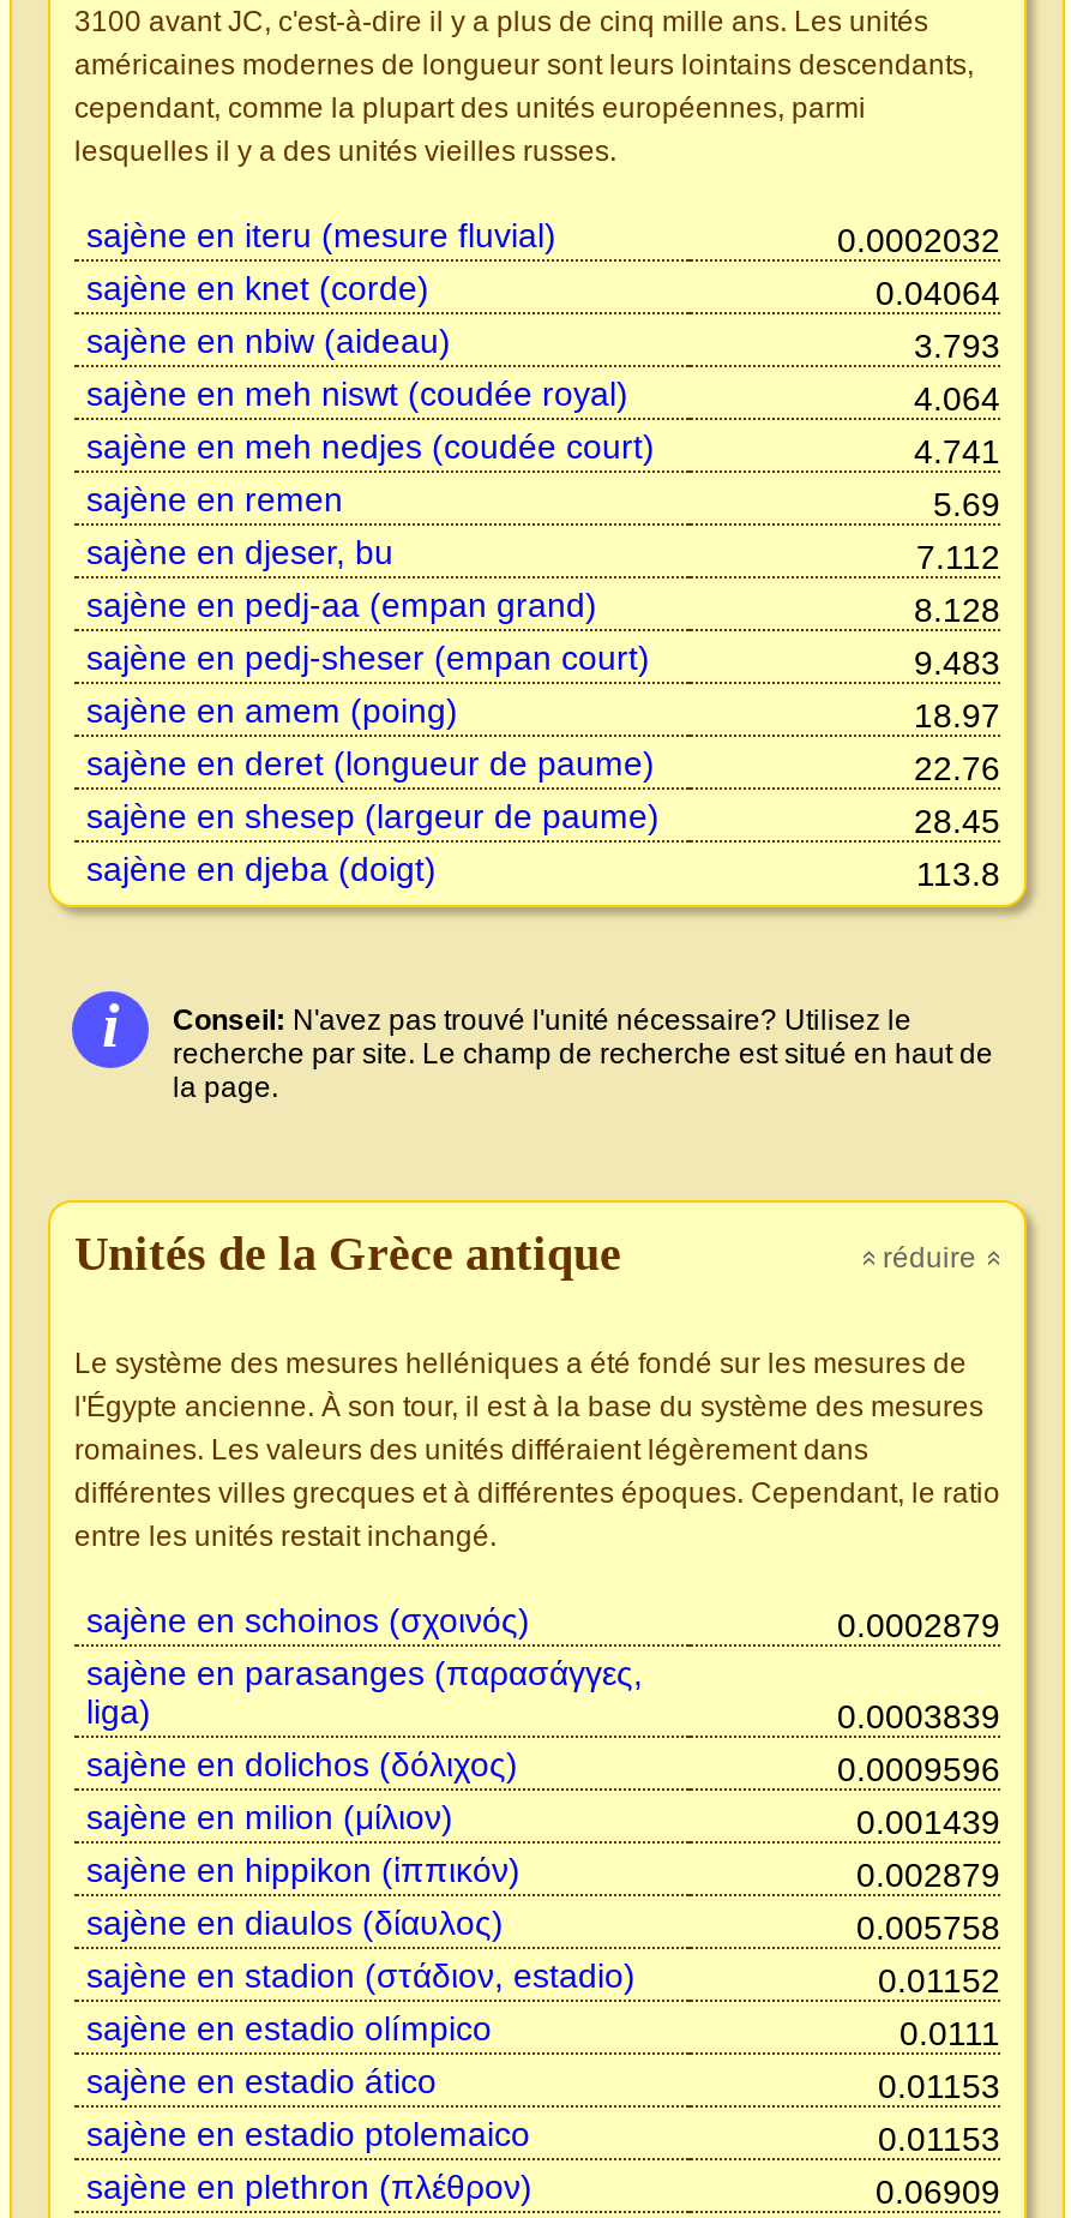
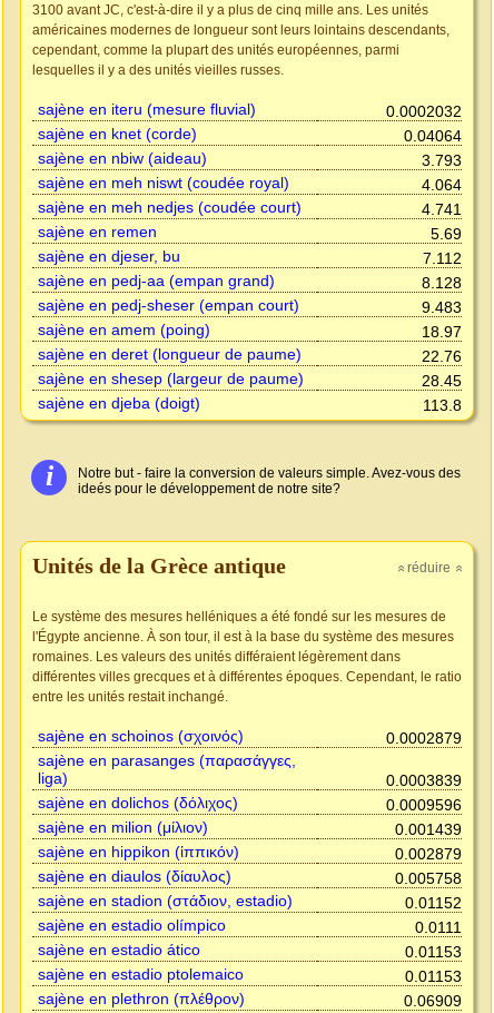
- Conseil: N'avez pas trouvé l'unité nécessaire? Utilisez le
- recherche par site. Le champ de recherche est situé en haut de
- la page.
+ Notre but - faire la conversion de valeurs simple. Avez-vous des
+ ideés pour le développement de notre site?
